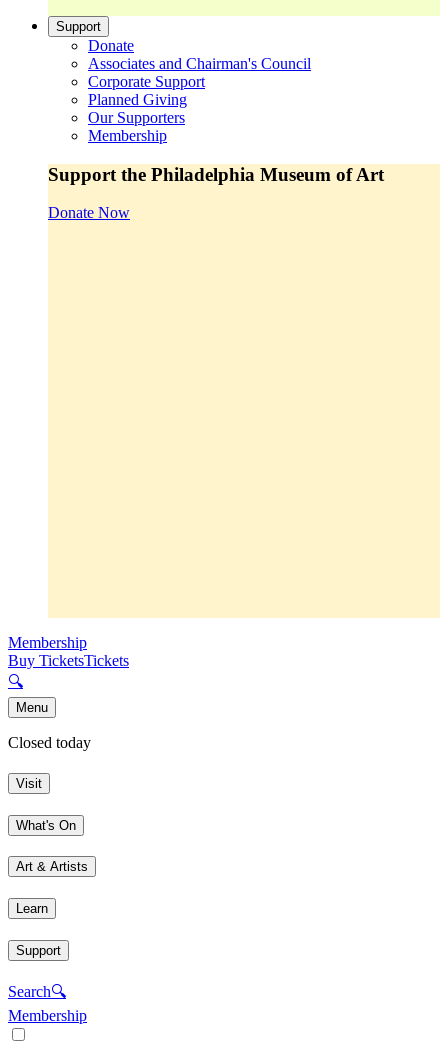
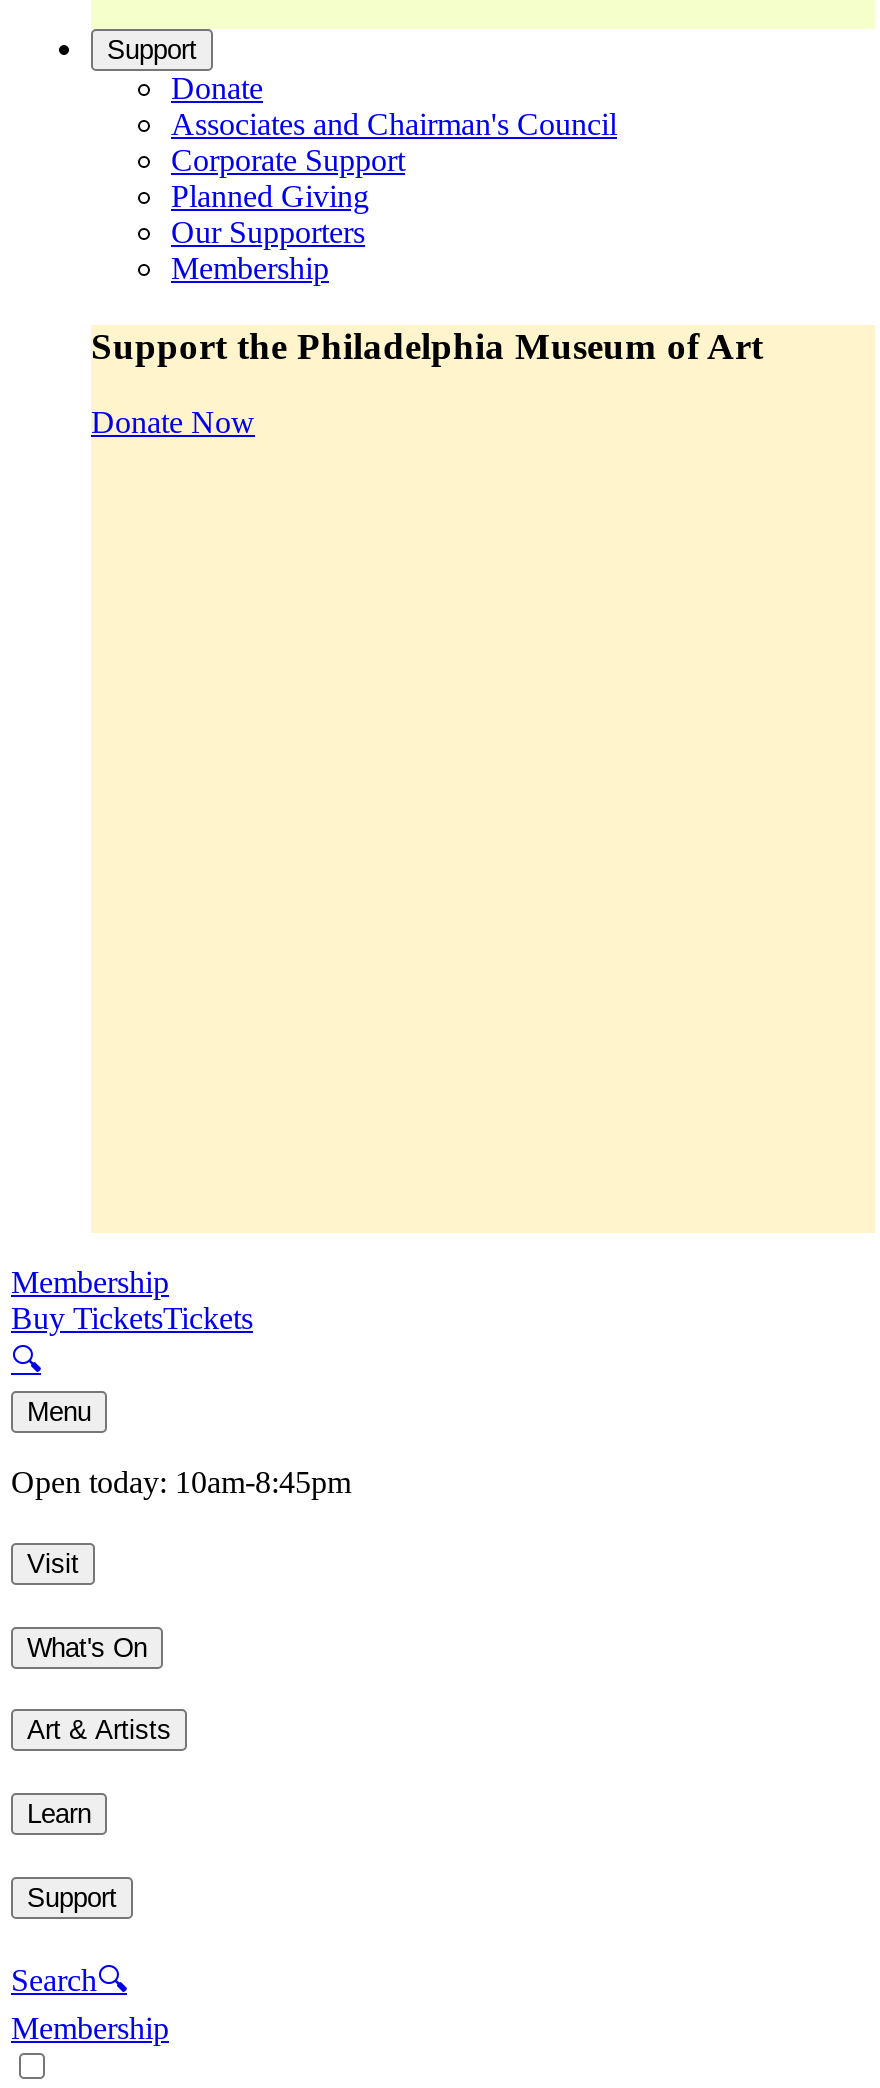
- Closed today
+ Open today: 10am-8:45pm
